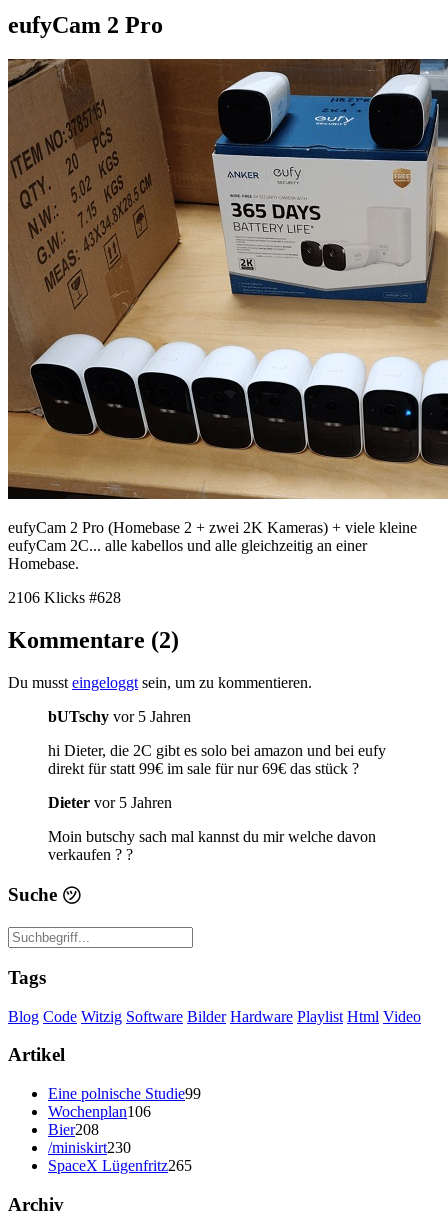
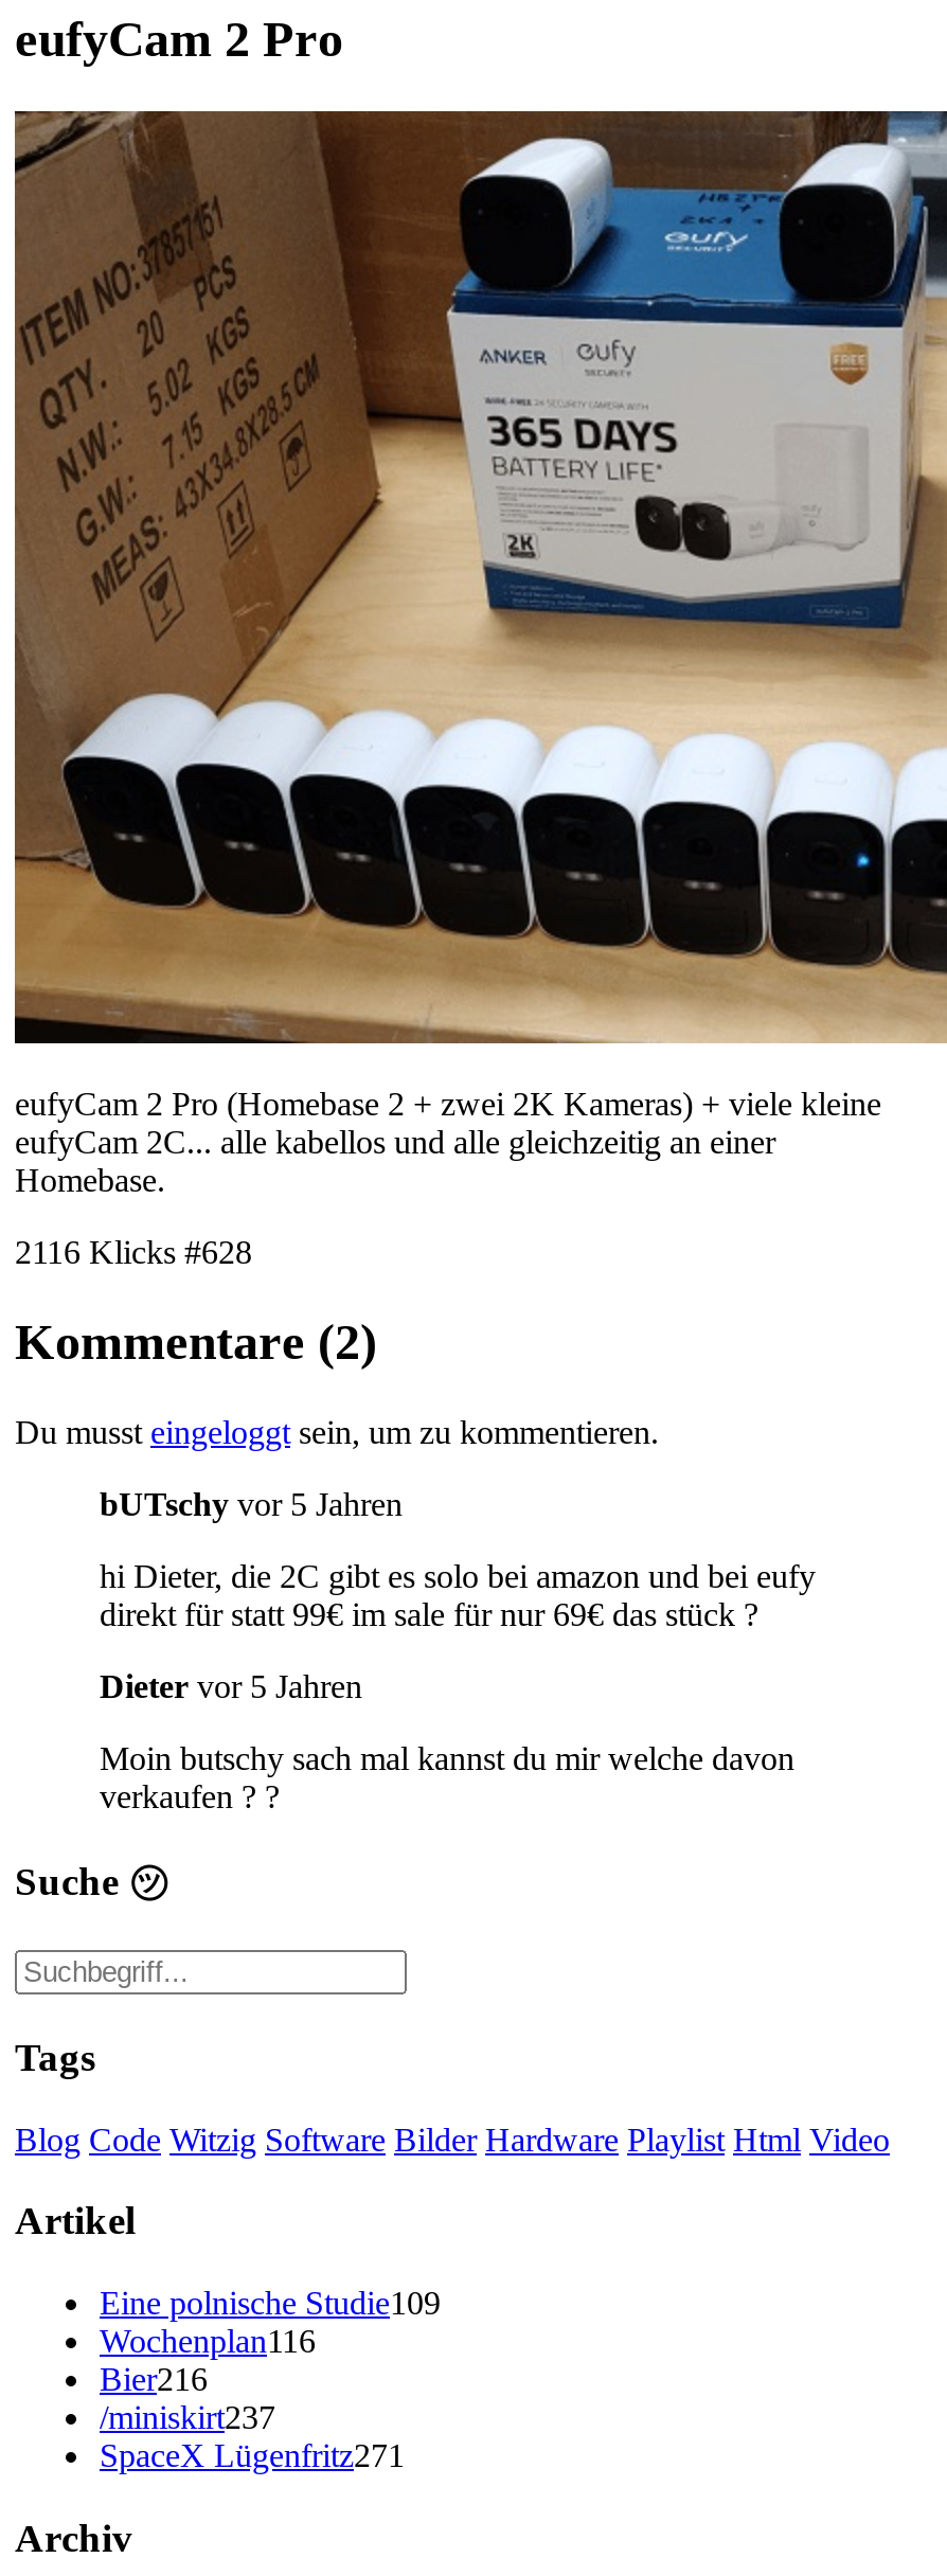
- 2106 Klicks #628
+ 2116 Klicks #628

- Eine polnische Studie99
+ Eine polnische Studie109

- Wochenplan106
+ Wochenplan116

- Bier208
+ Bier216

- /miniskirt230
+ /miniskirt237

- SpaceX Lügenfritz265
+ SpaceX Lügenfritz271
